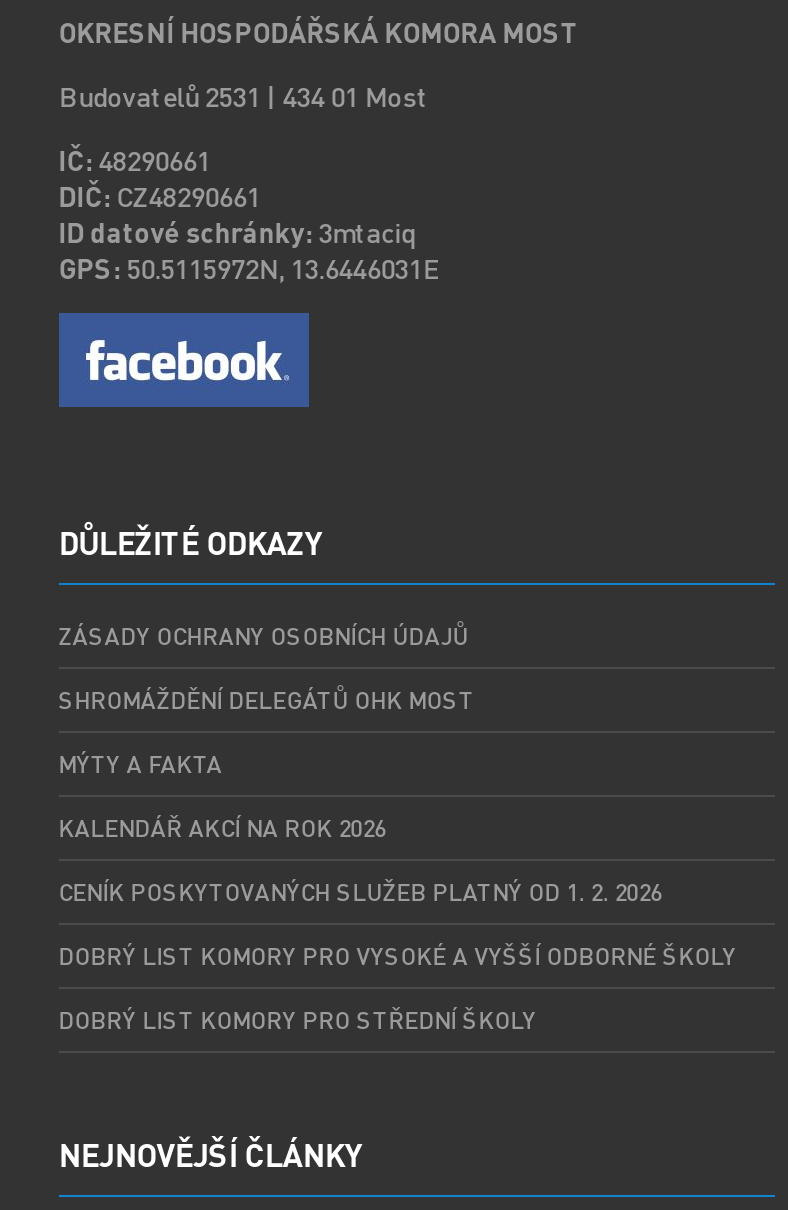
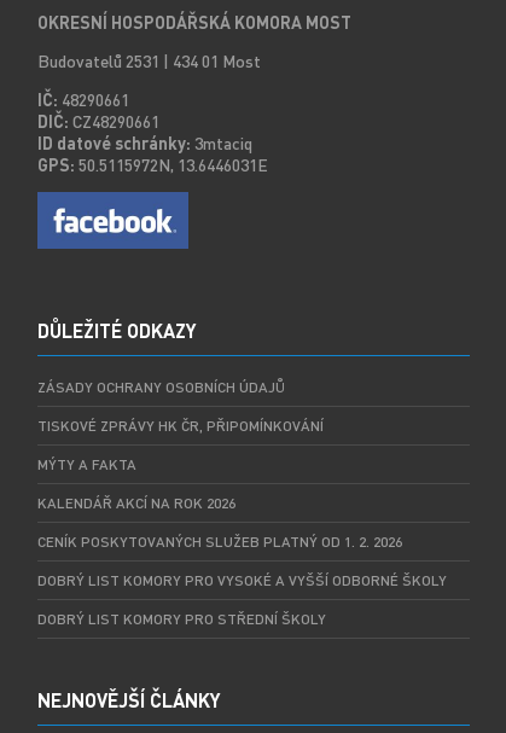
- SHROMÁŽDĚNÍ DELEGÁTŮ OHK MOST
+ TISKOVÉ ZPRÁVY HK ČR, PŘIPOMÍNKOVÁNÍ
